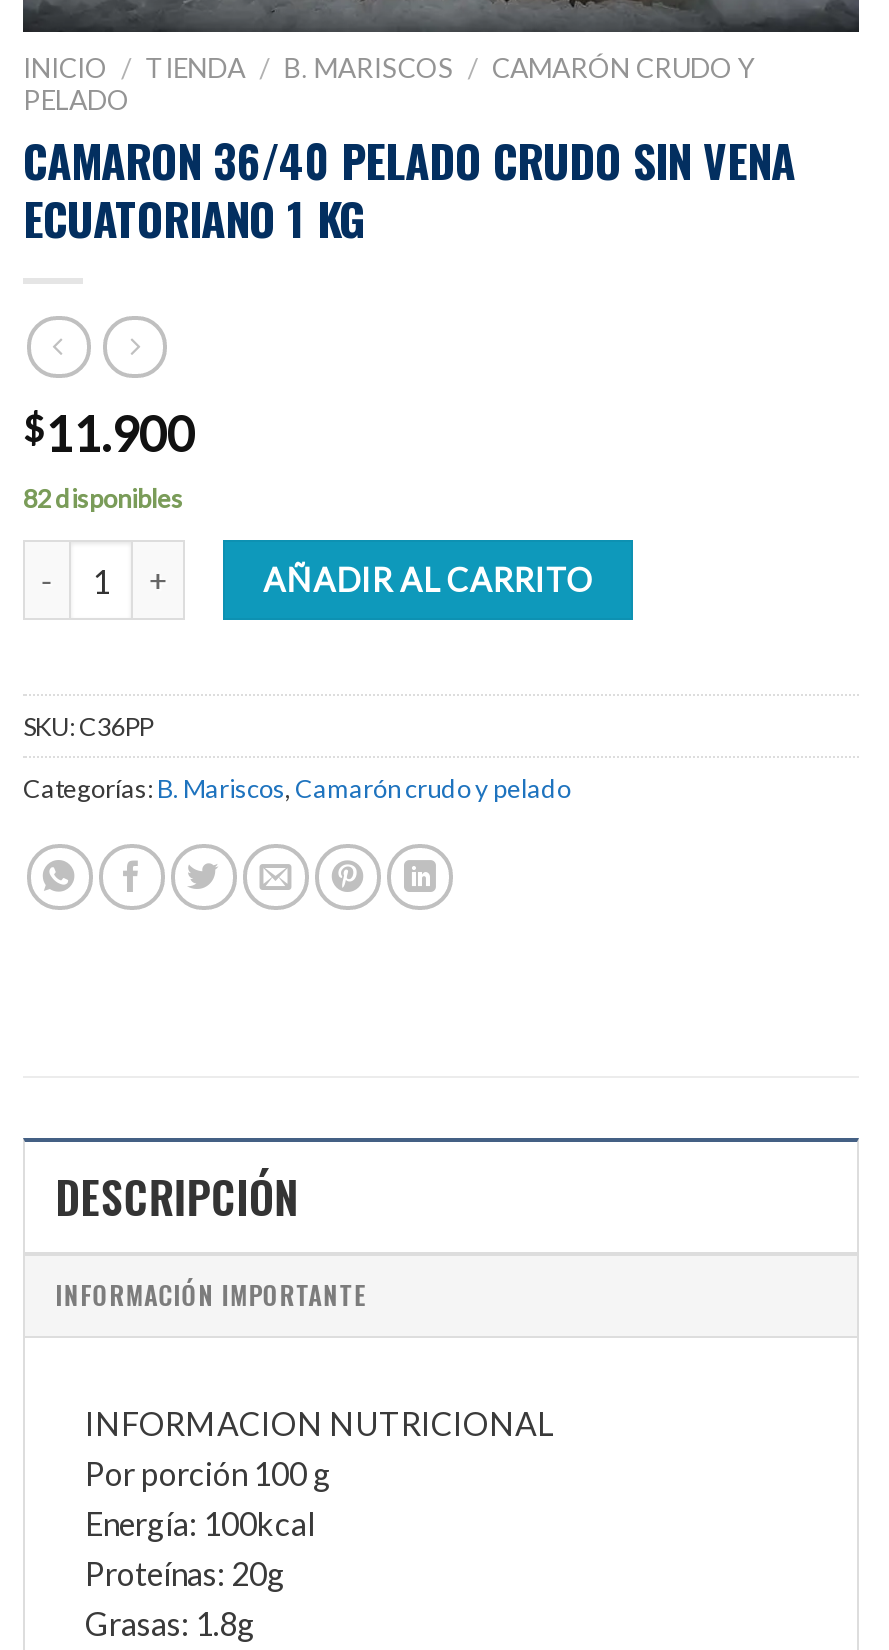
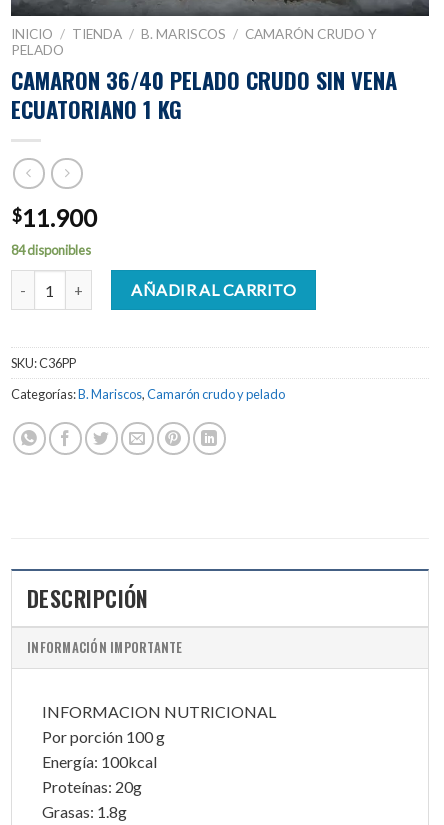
- 82 disponibles
+ 84 disponibles
